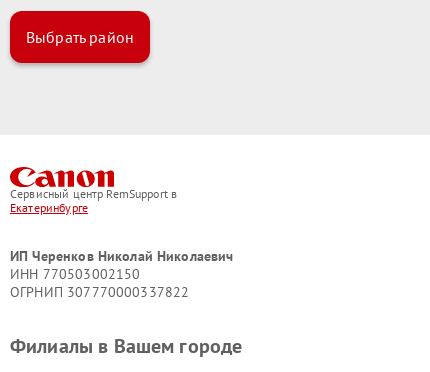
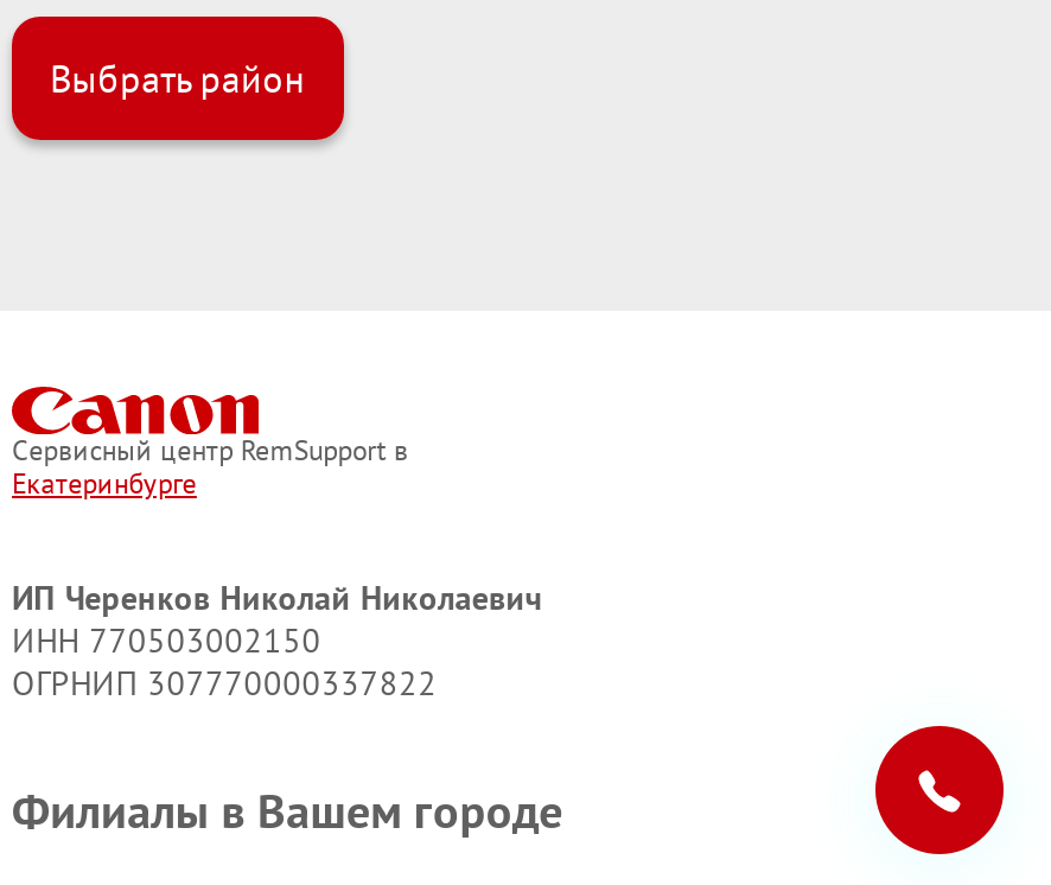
+ [image]
